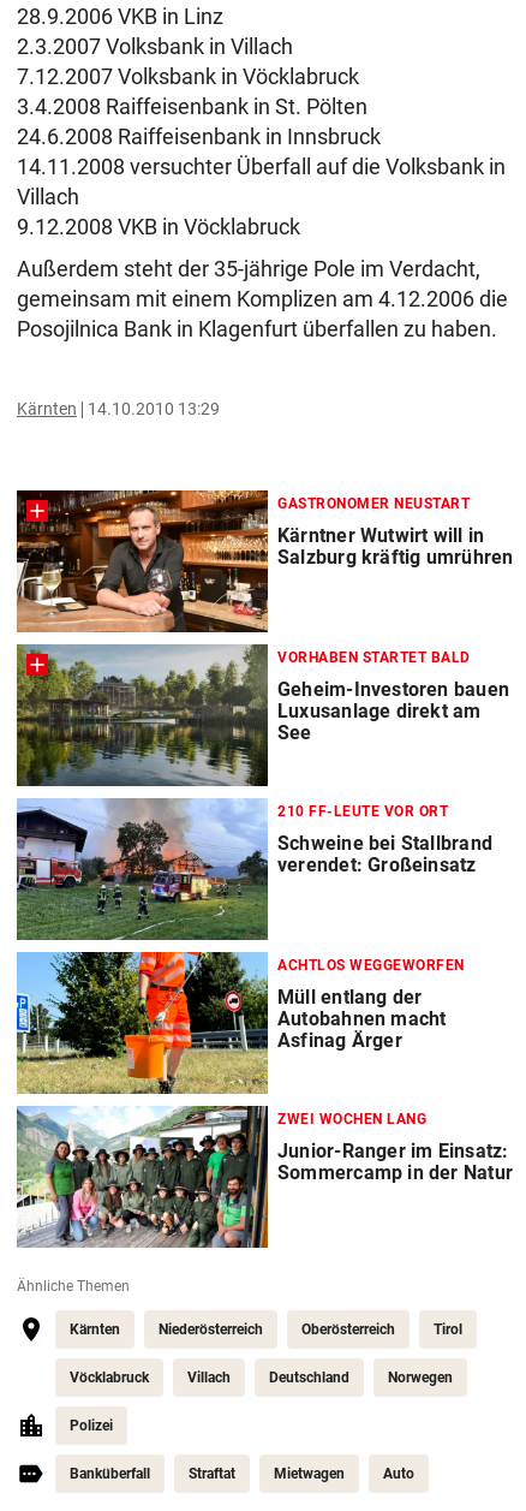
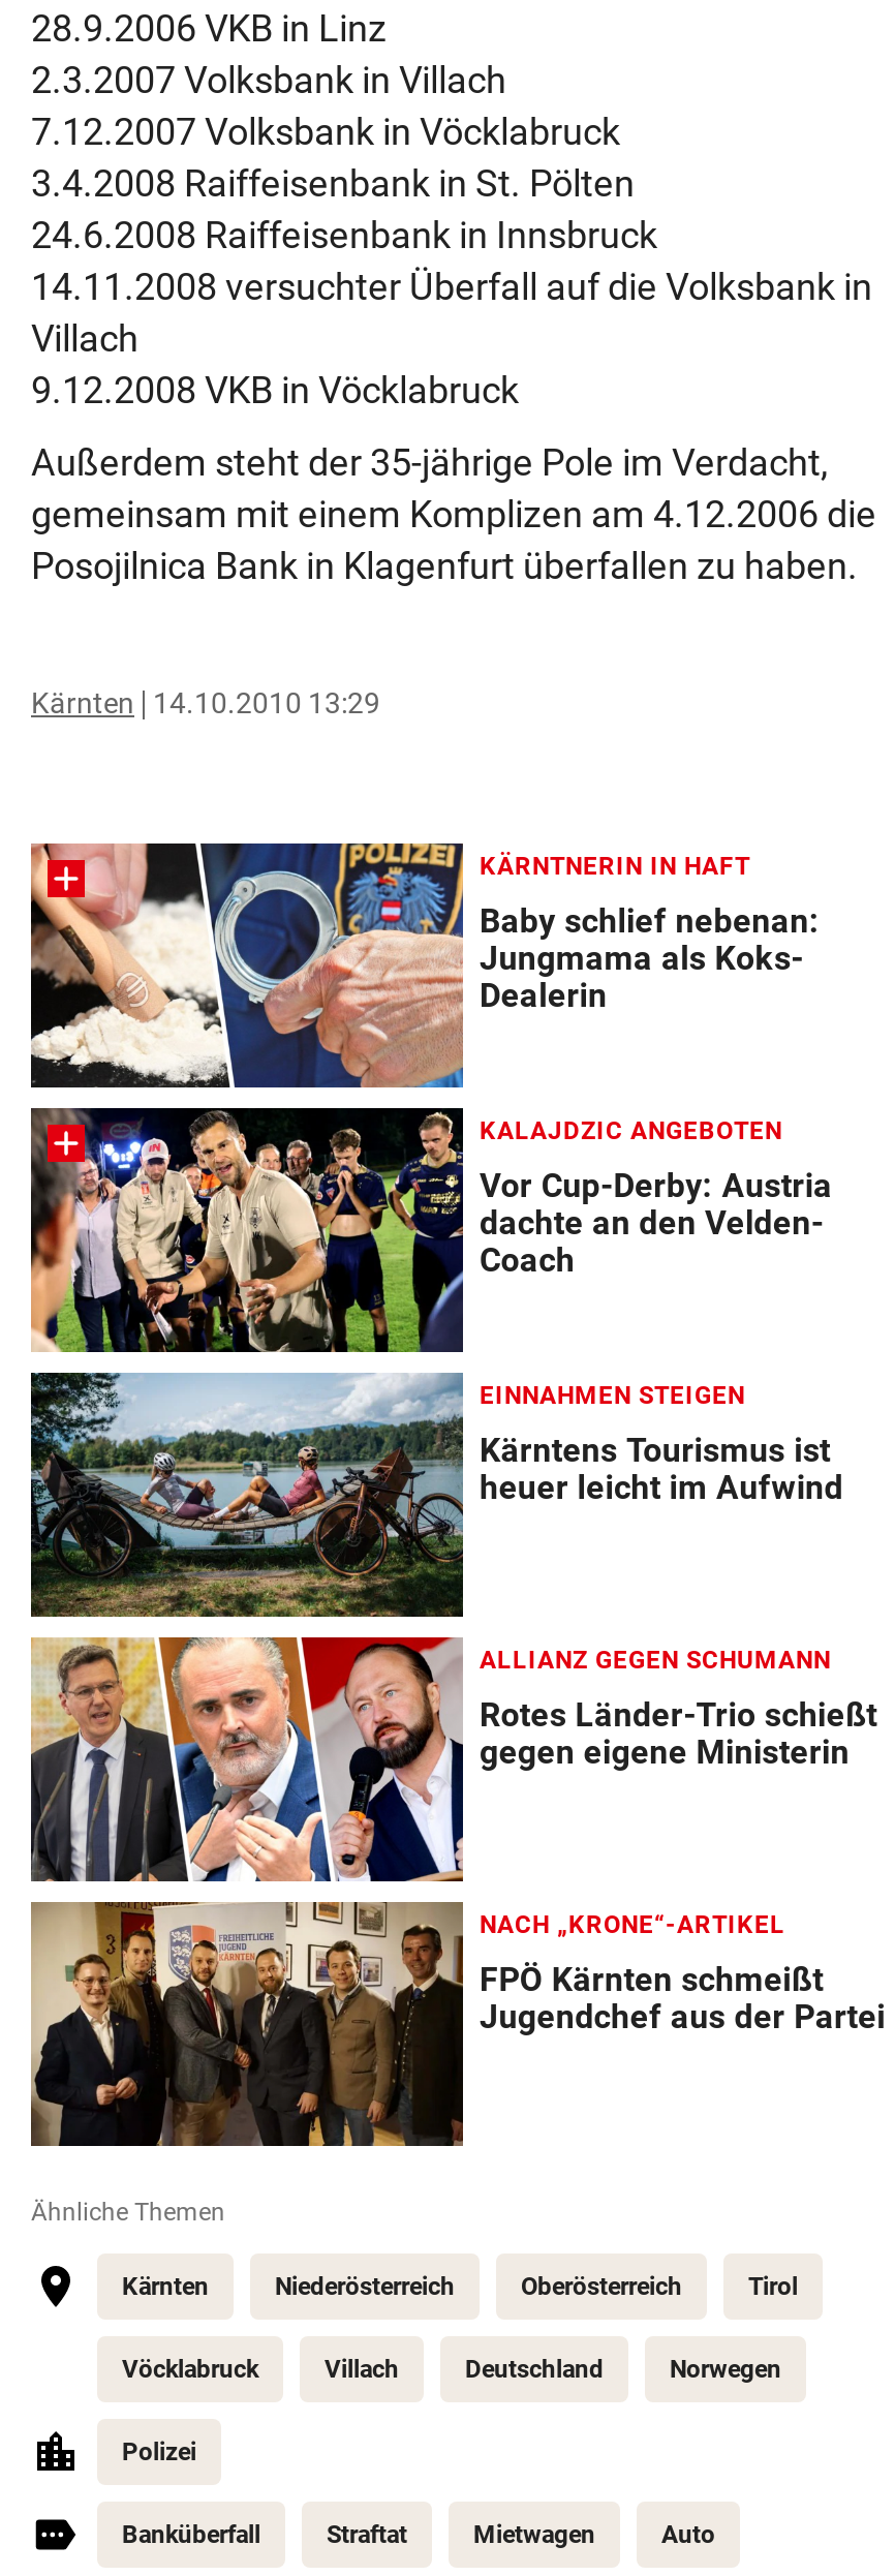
- [image]
- GASTRONOMER NEUSTART
+ [image]
+ KÄRNTNERIN IN HAFT

- Kärntner Wutwirt will in
- Salzburg kräftig umrühren
+ Baby schlief nebenan:
+ Jungmama als Koks-
+ Dealerin

- [image]
- VORHABEN STARTET BALD
+ [image]
+ KALAJDZIC ANGEBOTEN

- Geheim-Investoren bauen
- Luxusanlage direkt am
- See
+ Vor Cup-Derby: Austria
+ dachte an den Velden-
+ Coach

- [image]
- 210 FF-LEUTE VOR ORT
+ [image]
+ EINNAHMEN STEIGEN

- Schweine bei Stallbrand
- verendet: Großeinsatz
+ Kärntens Tourismus ist
+ heuer leicht im Aufwind

- [image]
- ACHTLOS WEGGEWORFEN
+ [image]
+ ALLIANZ GEGEN SCHUMANN

- Müll entlang der
- Autobahnen macht
- Asfinag Ärger
+ Rotes Länder-Trio schießt
+ gegen eigene Ministerin

- [image]
- ZWEI WOCHEN LANG
+ [image]
+ NACH „KRONE“-ARTIKEL

- Junior-Ranger im Einsatz:
- Sommercamp in der Natur
+ FPÖ Kärnten schmeißt
+ Jugendchef aus der Partei
